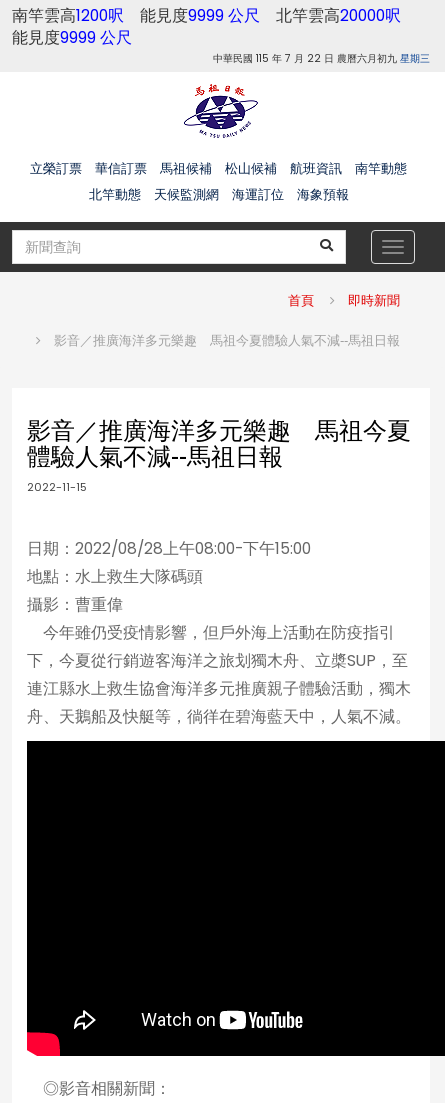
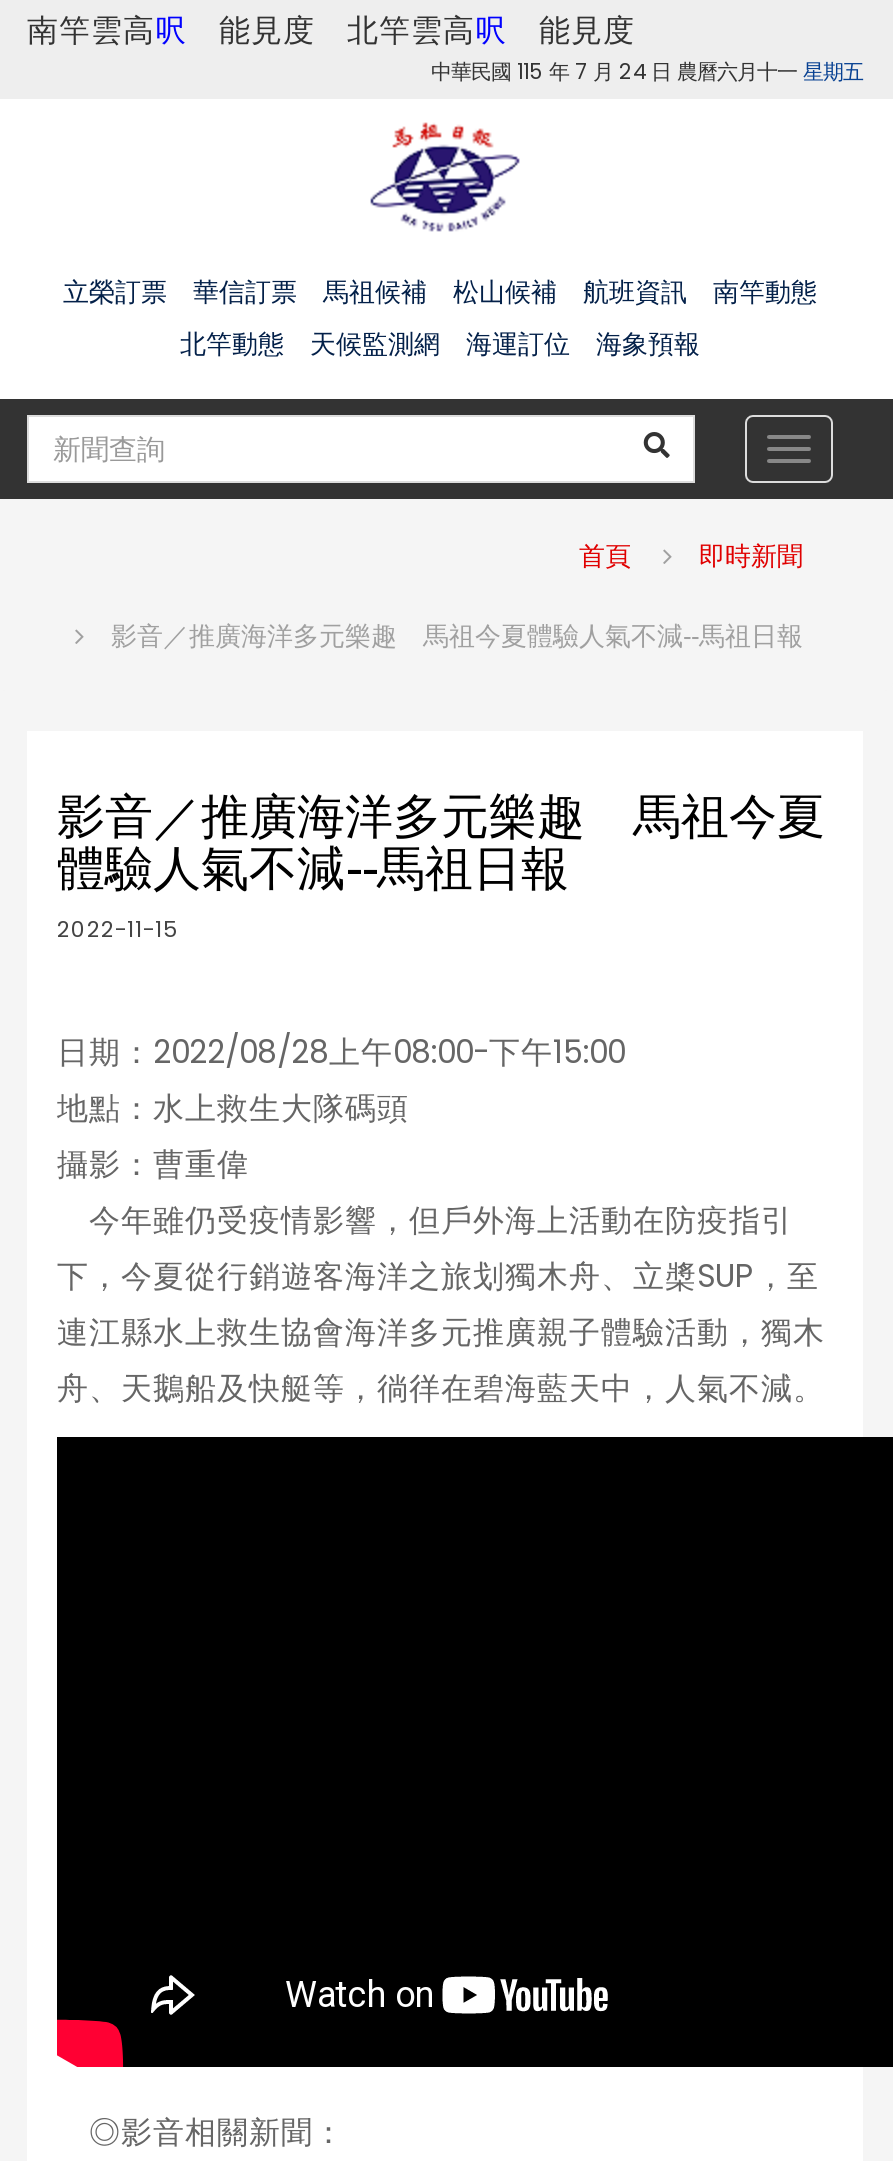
- 南竿雲高1200呎能見度9999 公尺北竿雲高20000呎
- 能見度9999 公尺
- 中華民國 115 年 7 月 22 日 農曆六月初九星期三
+ 南竿雲高呎能見度
+ 北竿雲高呎能見度
+ 中華民國 115 年 7 月 24 日 農曆六月十一星期五
